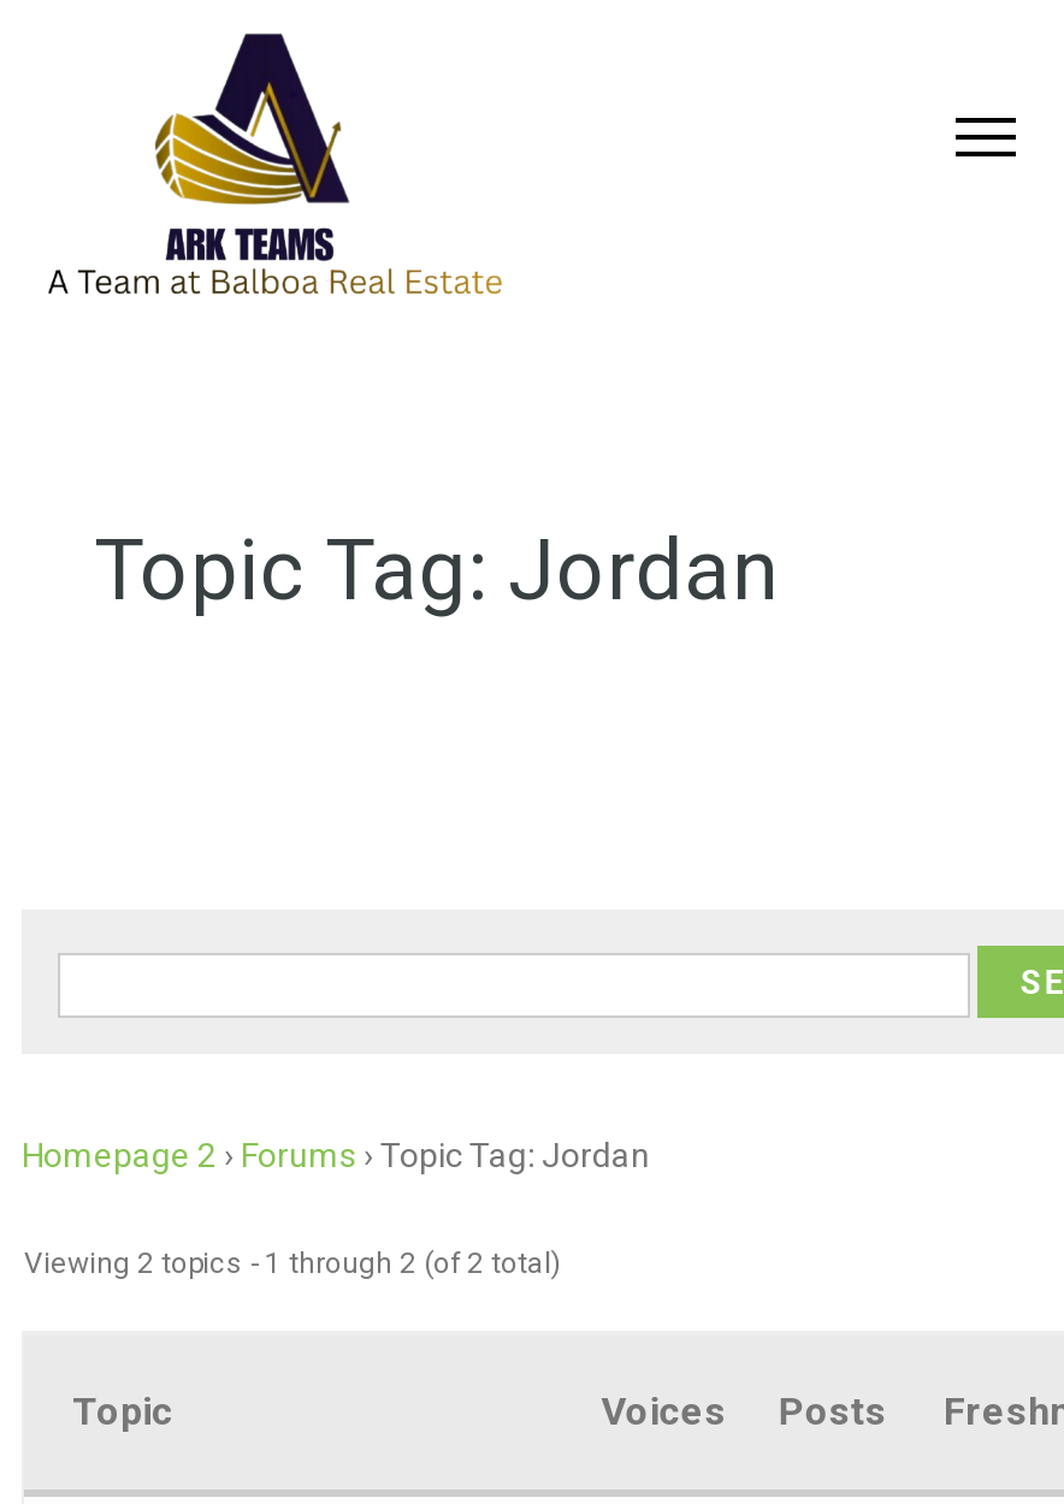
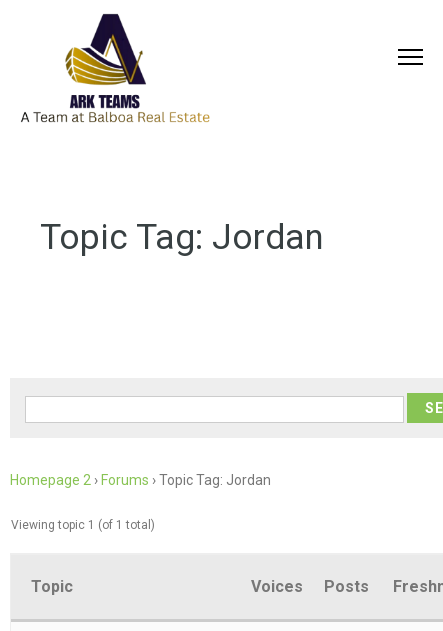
- Viewing 2 topics - 1 through 2 (of 2 total)
+ Viewing topic 1 (of 1 total)
